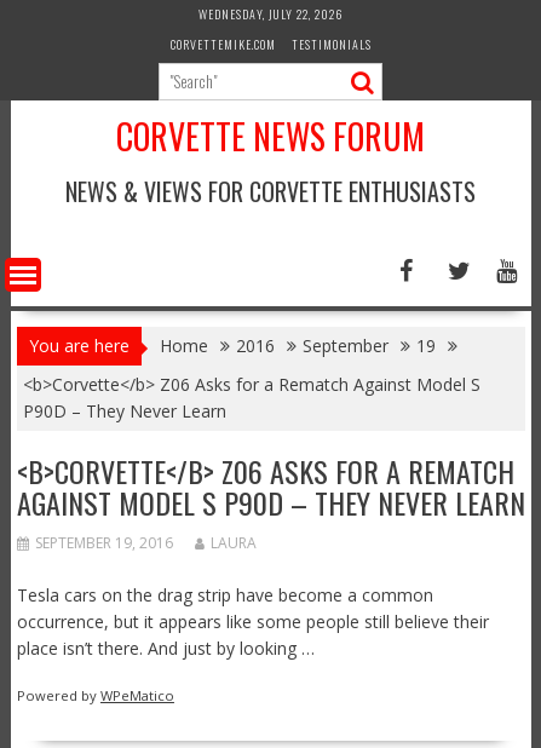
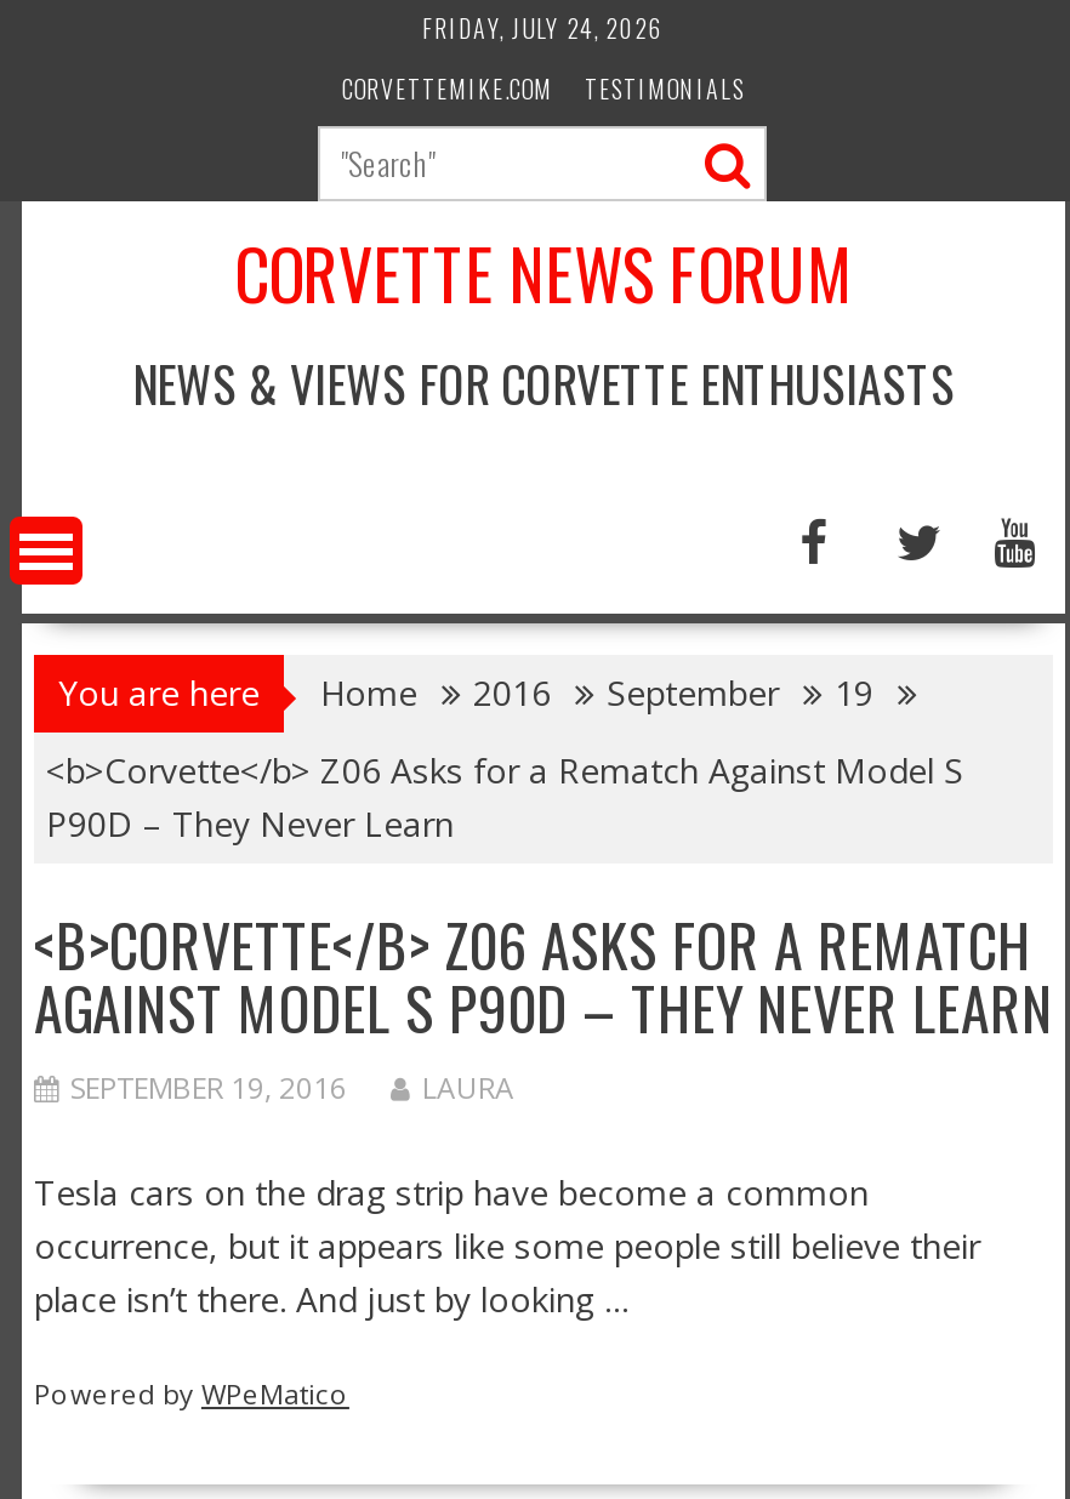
- WEDNESDAY, JULY 22, 2026
+ FRIDAY, JULY 24, 2026
